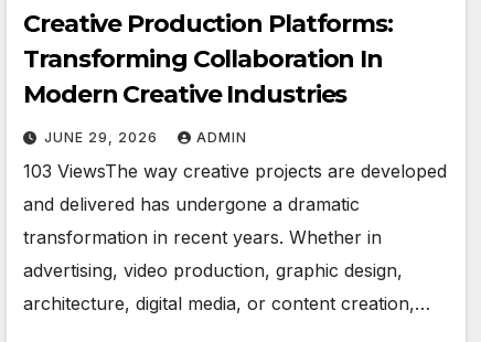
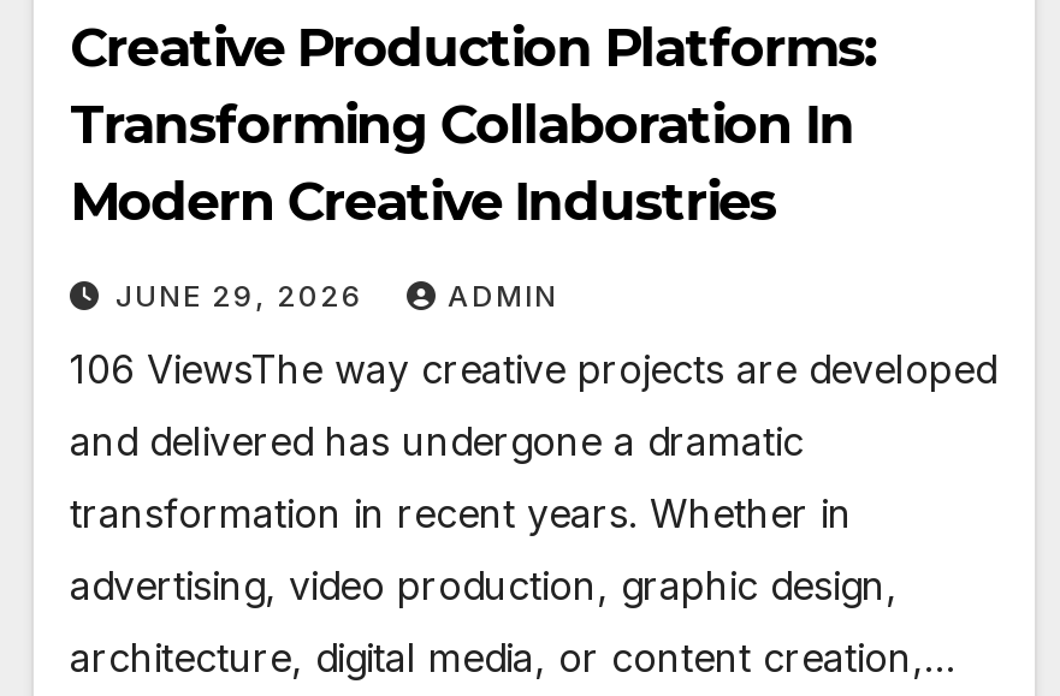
- 103 ViewsThe way creative projects are developed
+ 106 ViewsThe way creative projects are developed
